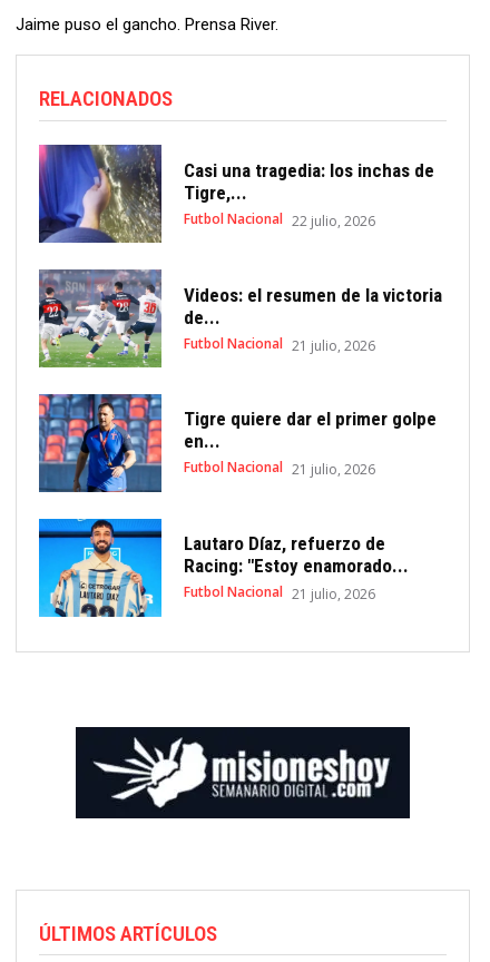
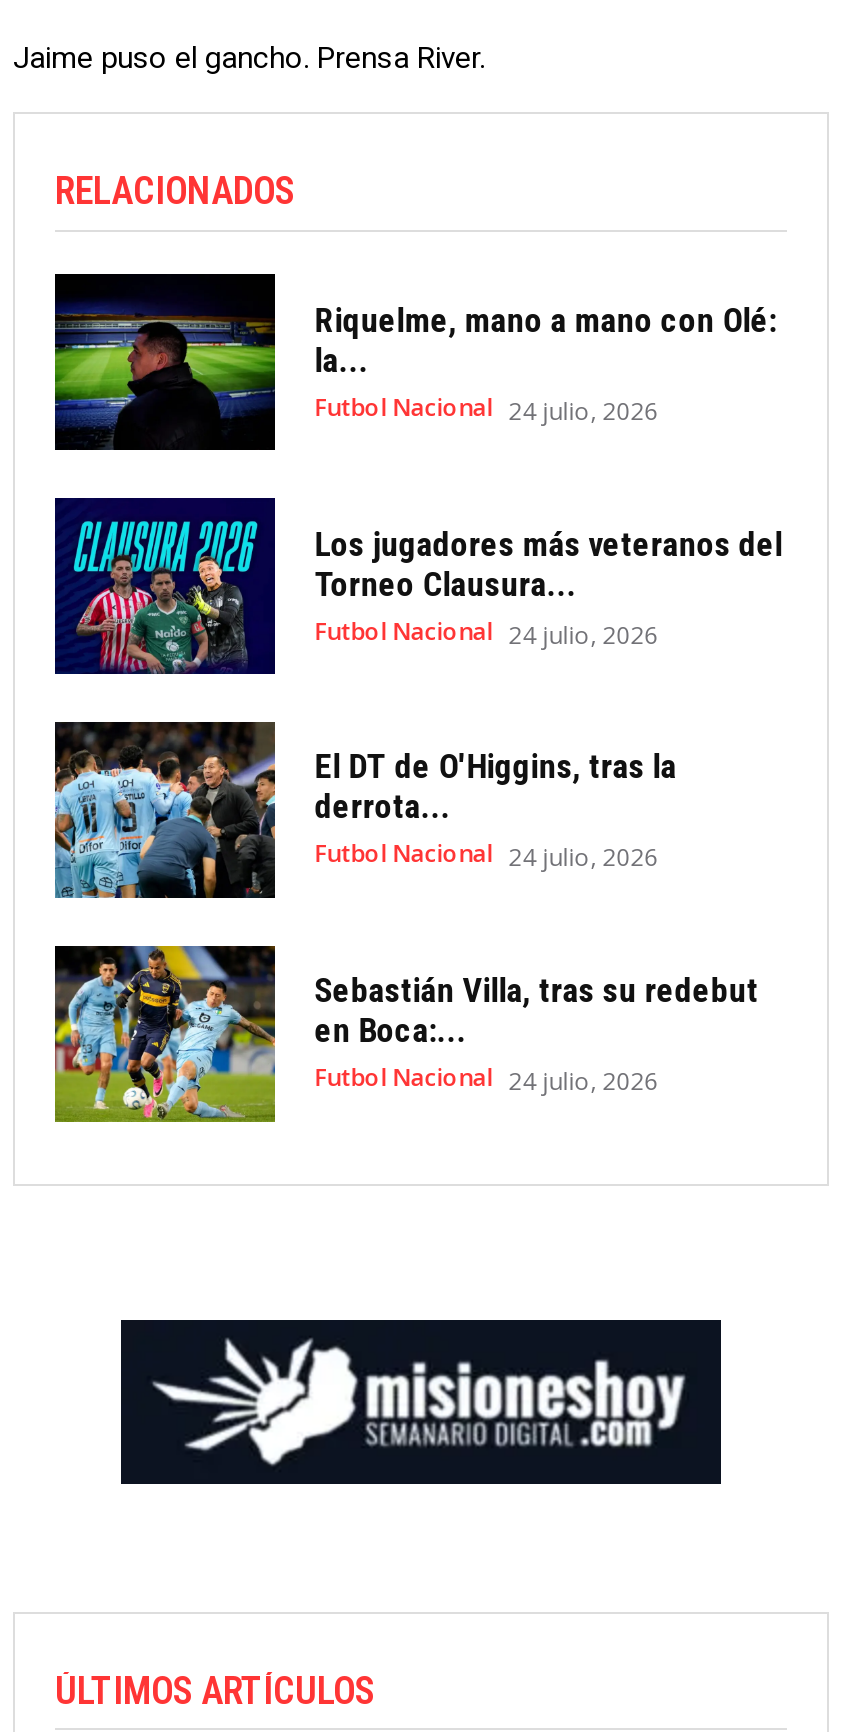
- [image]
- Casi una tragedia: los inchas de
- Tigre,...
- Futbol Nacional 22 julio, 2026
+ [image]
+ Riquelme, mano a mano con Olé:
+ la...
+ Futbol Nacional 24 julio, 2026

- [image]
- Videos: el resumen de la victoria
- de...
- Futbol Nacional 21 julio, 2026
+ [image]
+ Los jugadores más veteranos del
+ Torneo Clausura...
+ Futbol Nacional 24 julio, 2026

- [image]
- Tigre quiere dar el primer golpe
- en...
- Futbol Nacional 21 julio, 2026
+ [image]
+ El DT de O'Higgins, tras la
+ derrota...
+ Futbol Nacional 24 julio, 2026

- [image]
- Lautaro Díaz, refuerzo de
- Racing: "Estoy enamorado...
- Futbol Nacional 21 julio, 2026
+ [image]
+ Sebastián Villa, tras su redebut
+ en Boca:...
+ Futbol Nacional 24 julio, 2026
